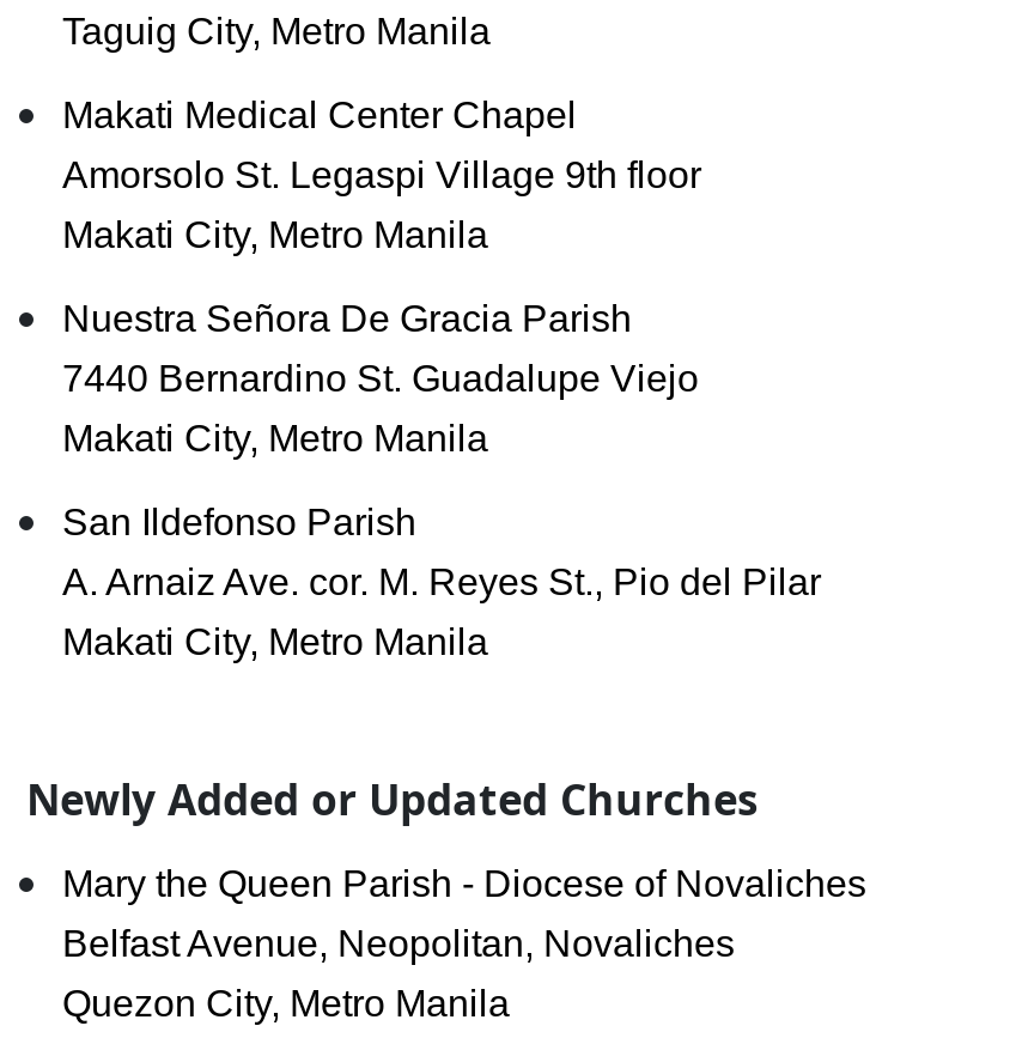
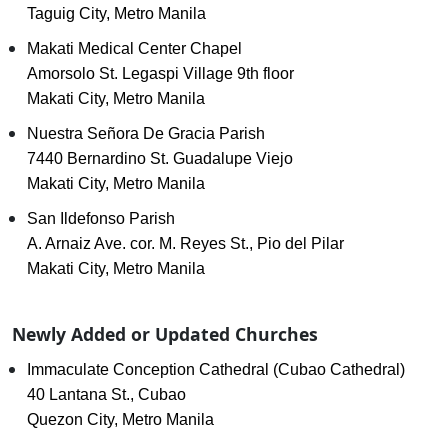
- Mary the Queen Parish - Diocese of Novaliches
+ Immaculate Conception Cathedral (Cubao Cathedral)

- Belfast Avenue, Neopolitan, Novaliches
+ 40 Lantana St., Cubao
